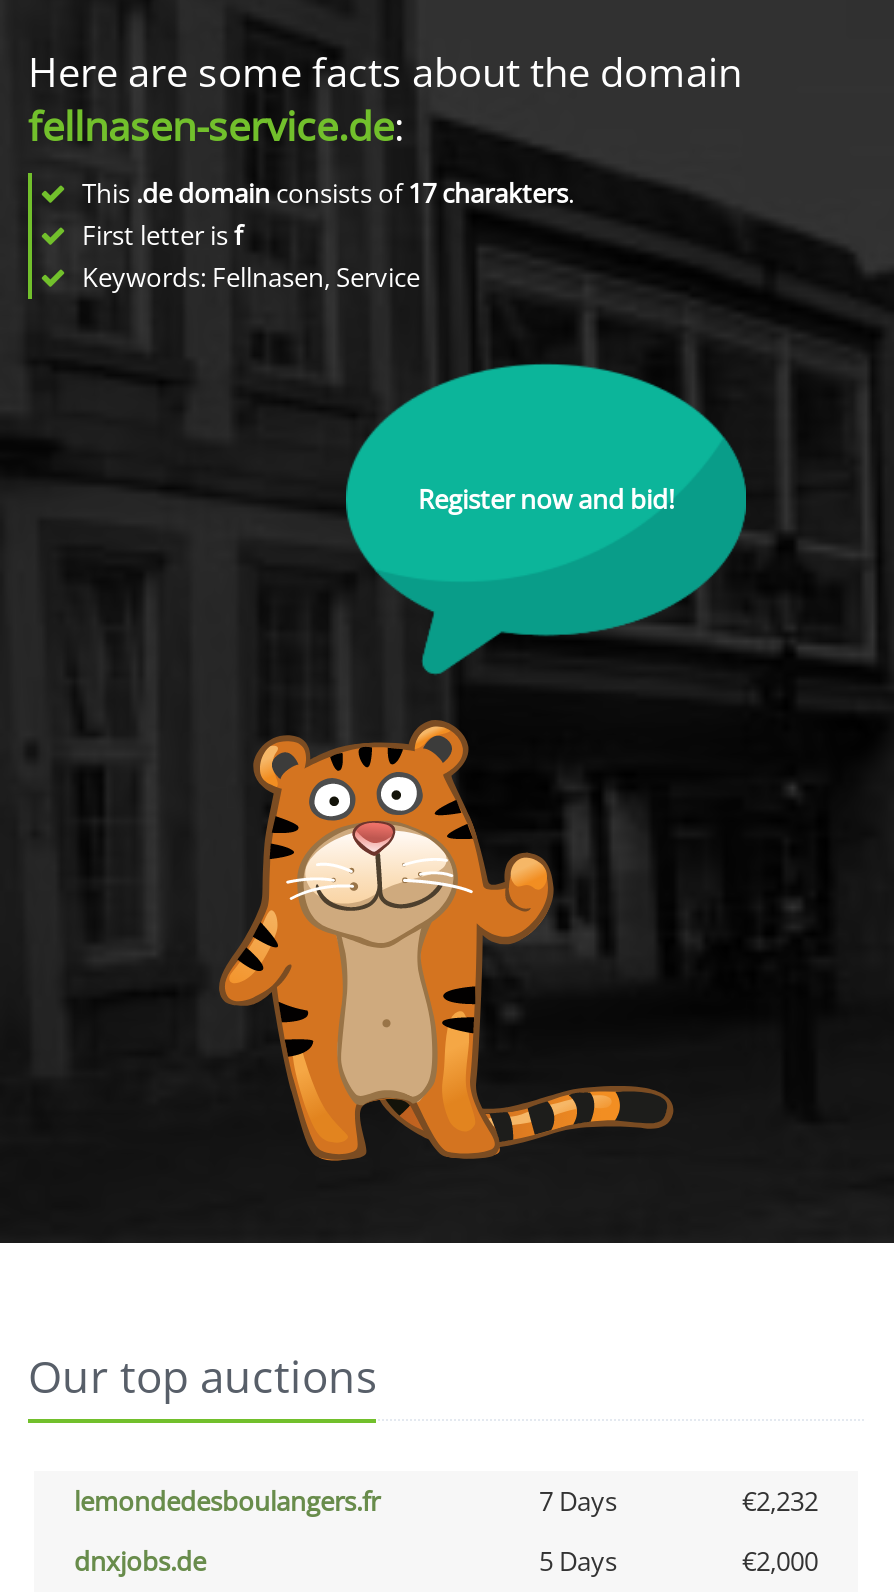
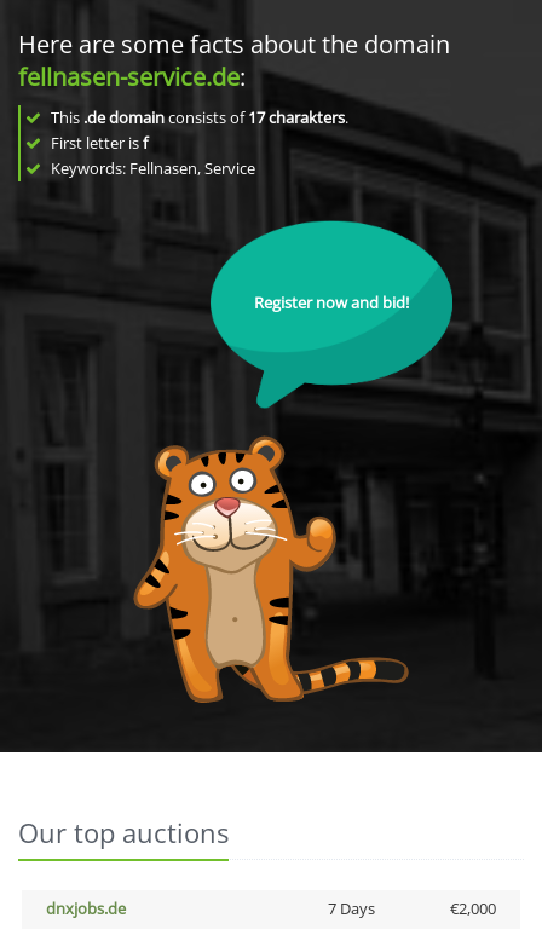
- lemondedesboulangers.fr
- 7 Days
- €2,232

- 5 Days
+ 7 Days
